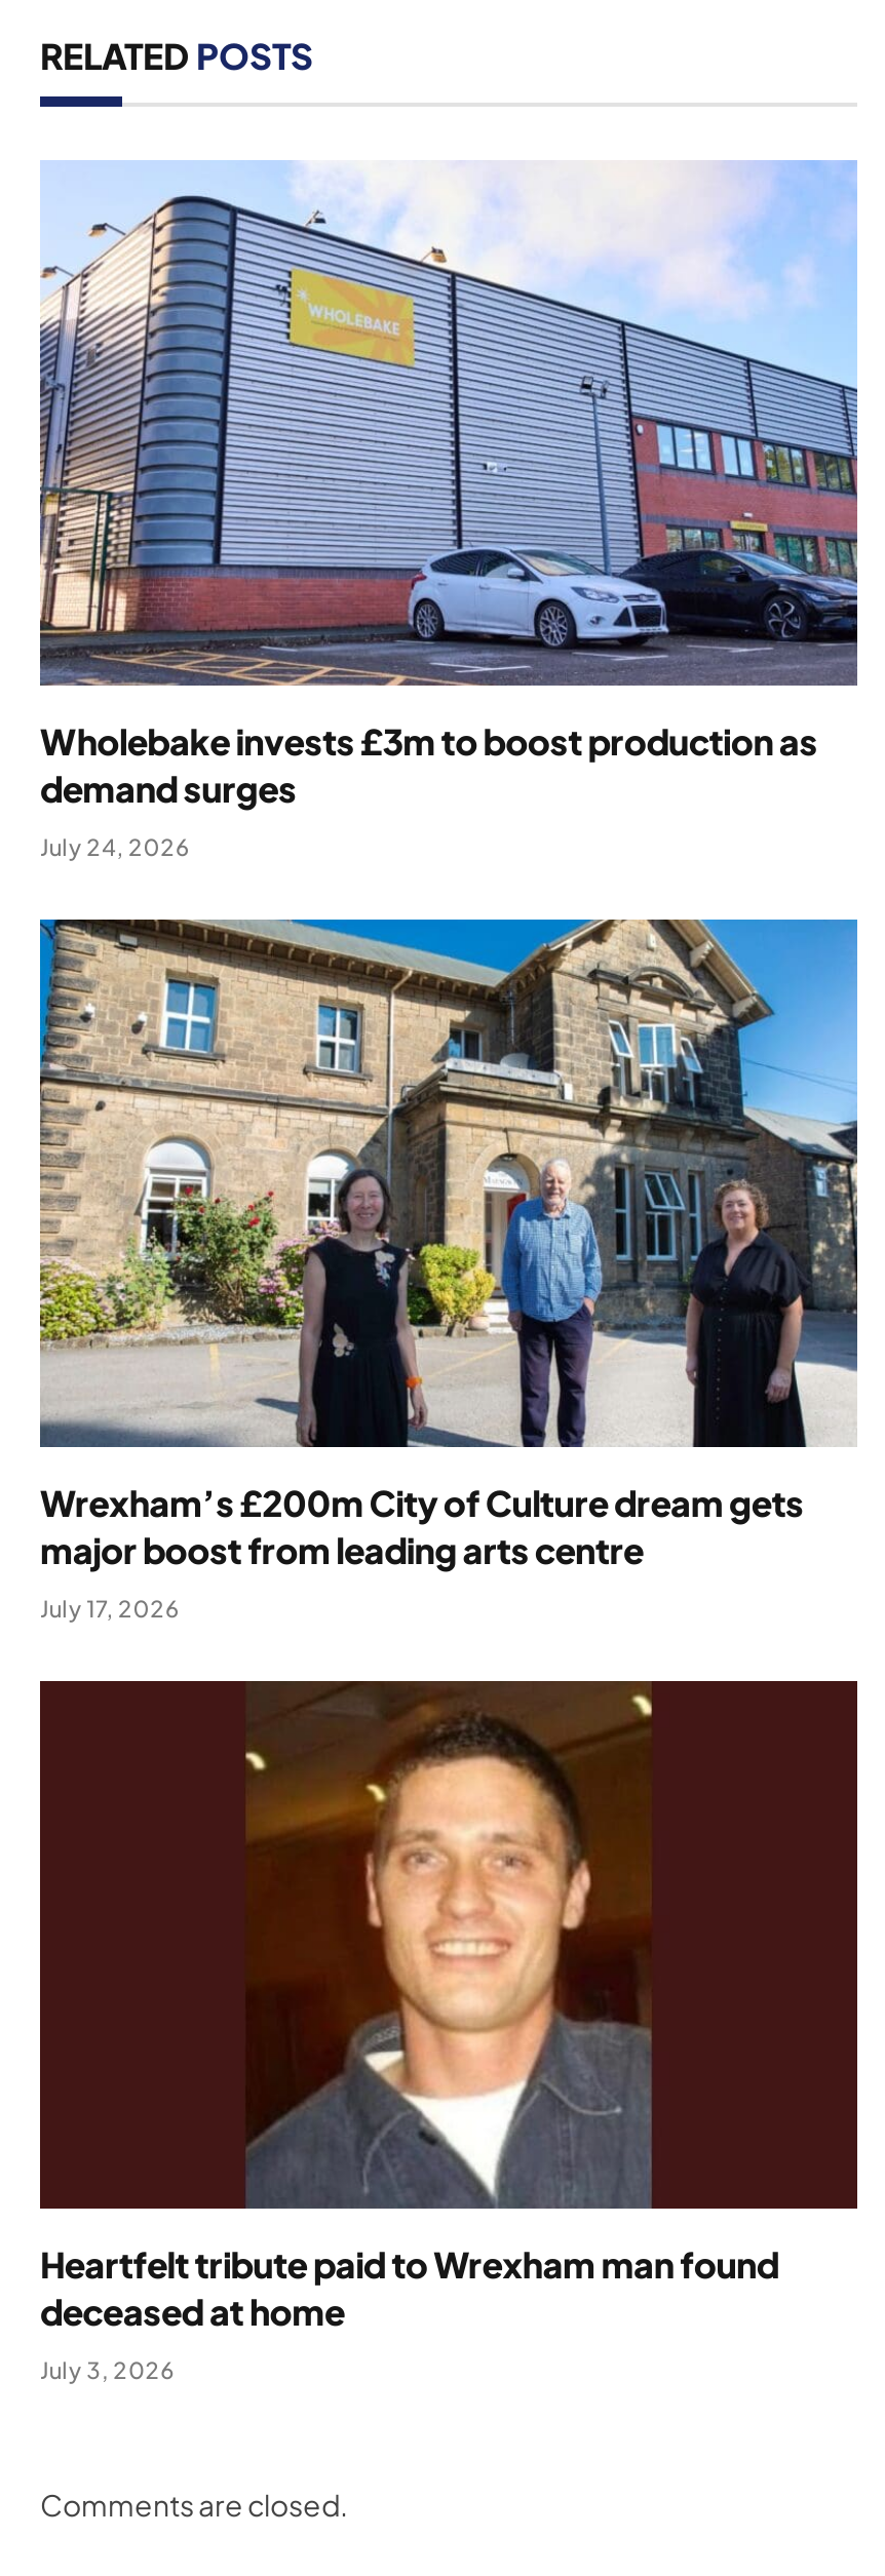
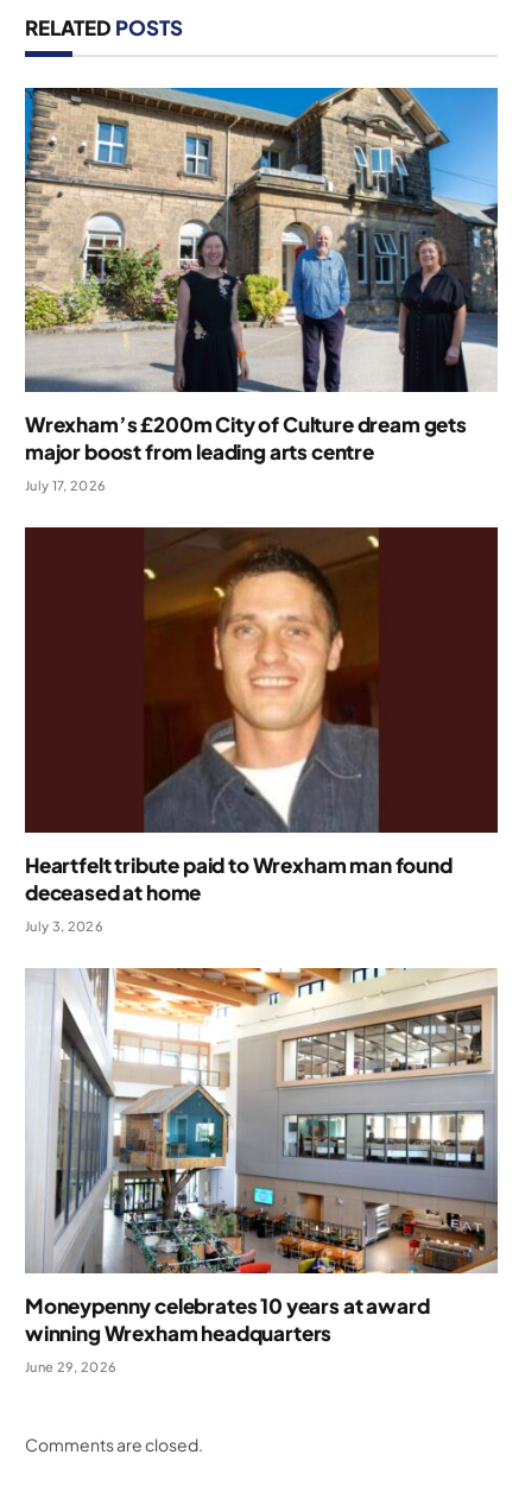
- [image]
- Wholebake invests £3m to boost production as
- demand surges
- July 24, 2026

moved up: [image] | Wrexham’s £200m City of Culture dream gets | major boost from leading arts centre | July 17, 2026 | Heartfelt tribute paid to Wrexham man found | deceased at home | July 3, 2026

+ [image]
+ Moneypenny celebrates 10 years at award
+ winning Wrexham headquarters
+ June 29, 2026
